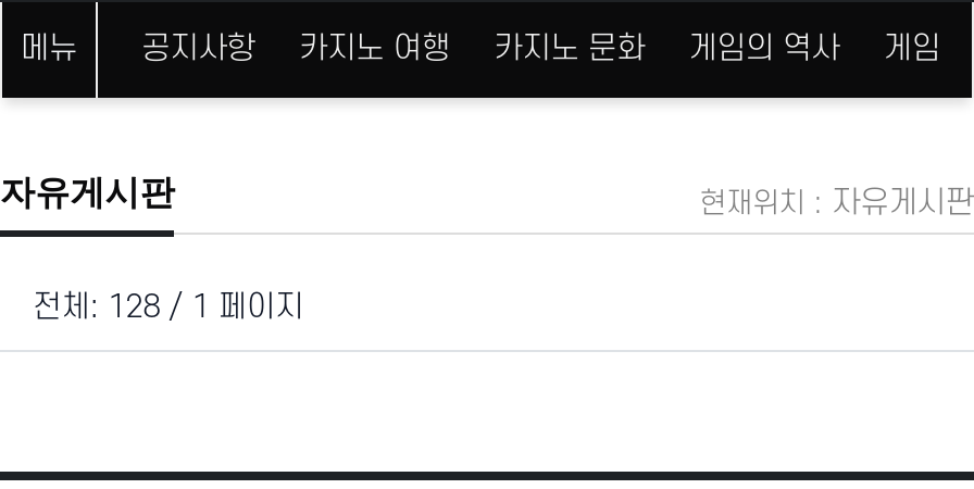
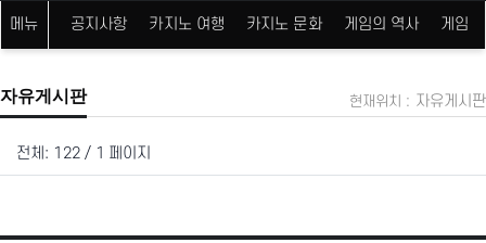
- 전체: 128 / 1 페이지
+ 전체: 122 / 1 페이지
